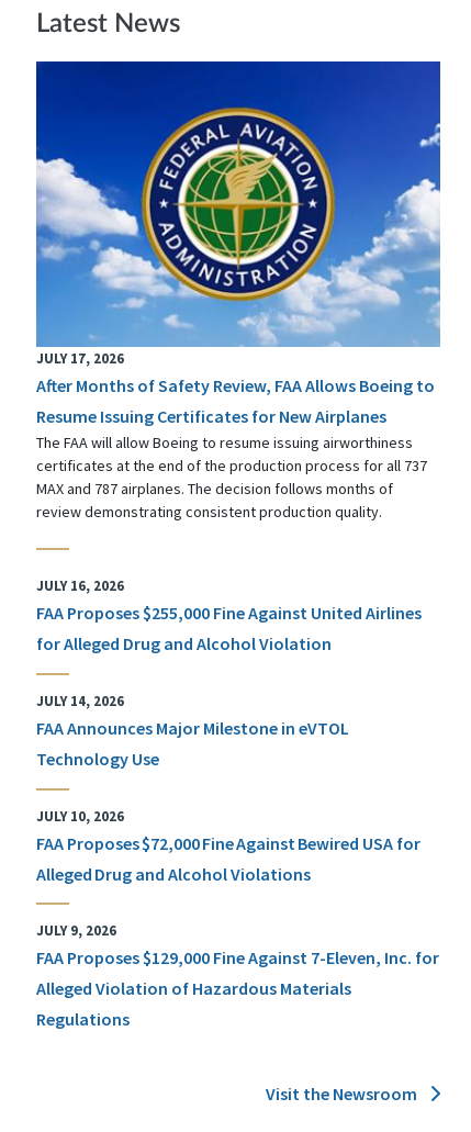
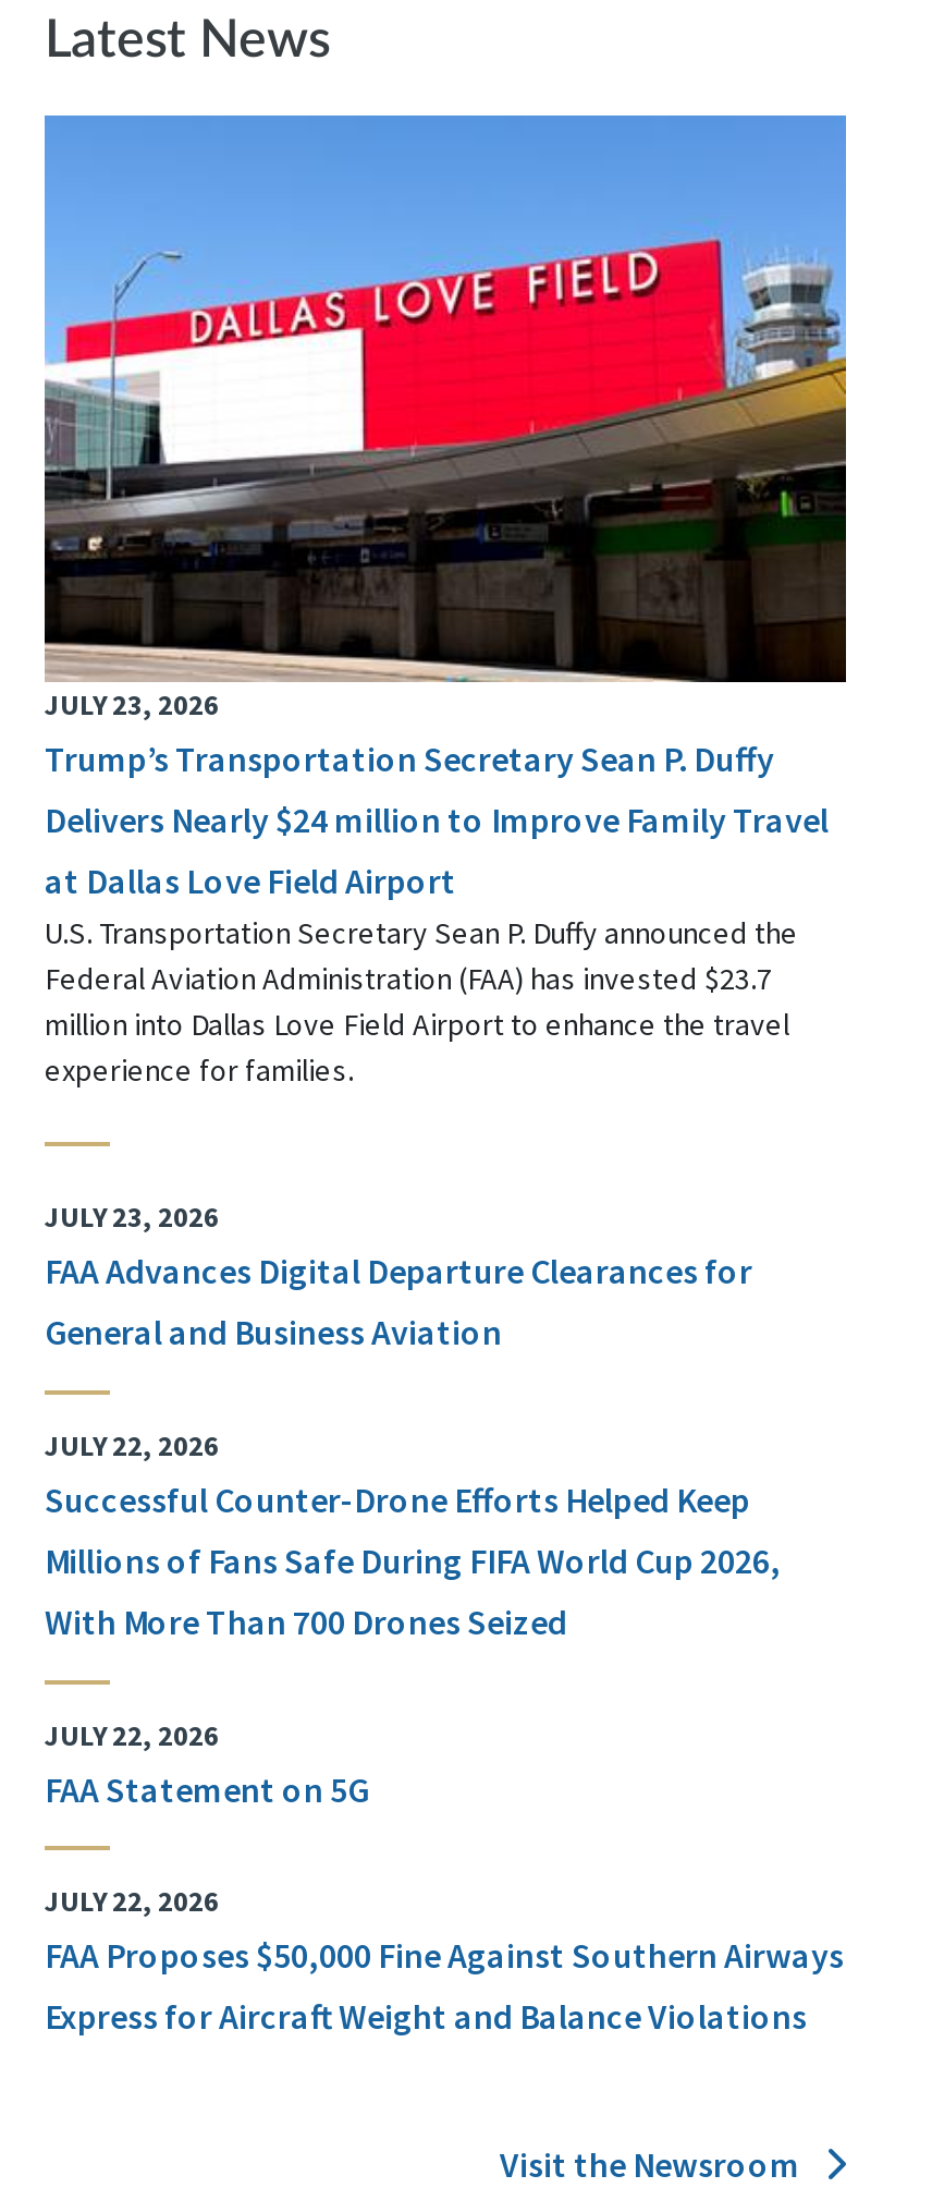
- [image]
- JULY 17, 2026
- After Months of Safety Review, FAA Allows Boeing to
- Resume Issuing Certificates for New Airplanes
- The FAA will allow Boeing to resume issuing airworthiness
- certificates at the end of the production process for all 737
- MAX and 787 airplanes. The decision follows months of
- review demonstrating consistent production quality.
+ [image]
+ JULY 23, 2026
+ Trump’s Transportation Secretary Sean P. Duffy
+ Delivers Nearly $24 million to Improve Family Travel
+ at Dallas Love Field Airport
+ U.S. Transportation Secretary Sean P. Duffy announced the
+ Federal Aviation Administration (FAA) has invested $23.7
+ million into Dallas Love Field Airport to enhance the travel
+ experience for families.

- JULY 16, 2026
- FAA Proposes $255,000 Fine Against United Airlines
- for Alleged Drug and Alcohol Violation
+ JULY 23, 2026
+ FAA Advances Digital Departure Clearances for
+ General and Business Aviation

- JULY 14, 2026
- FAA Announces Major Milestone in eVTOL
- Technology Use
+ JULY 22, 2026
+ Successful Counter-Drone Efforts Helped Keep
+ Millions of Fans Safe During FIFA World Cup 2026,
+ With More Than 700 Drones Seized

- JULY 10, 2026
- FAA Proposes $72,000 Fine Against Bewired USA for
- Alleged Drug and Alcohol Violations
+ JULY 22, 2026
+ FAA Statement on 5G

- JULY 9, 2026
- FAA Proposes $129,000 Fine Against 7-Eleven, Inc. for
- Alleged Violation of Hazardous Materials
- Regulations
+ JULY 22, 2026
+ FAA Proposes $50,000 Fine Against Southern Airways
+ Express for Aircraft Weight and Balance Violations
